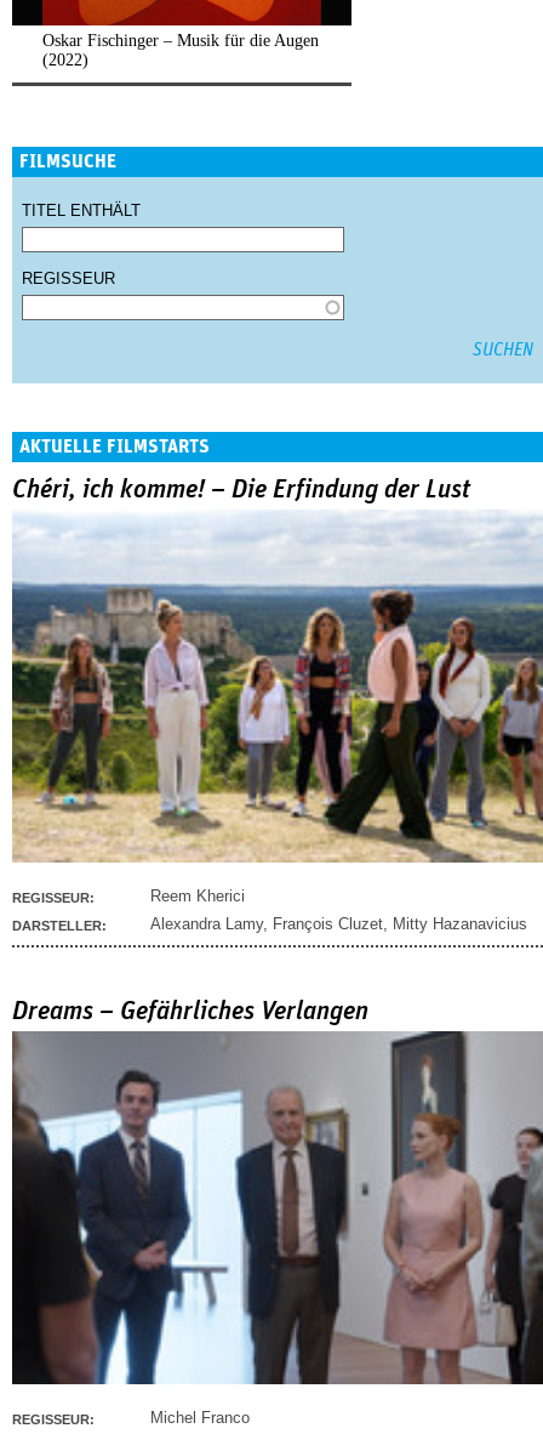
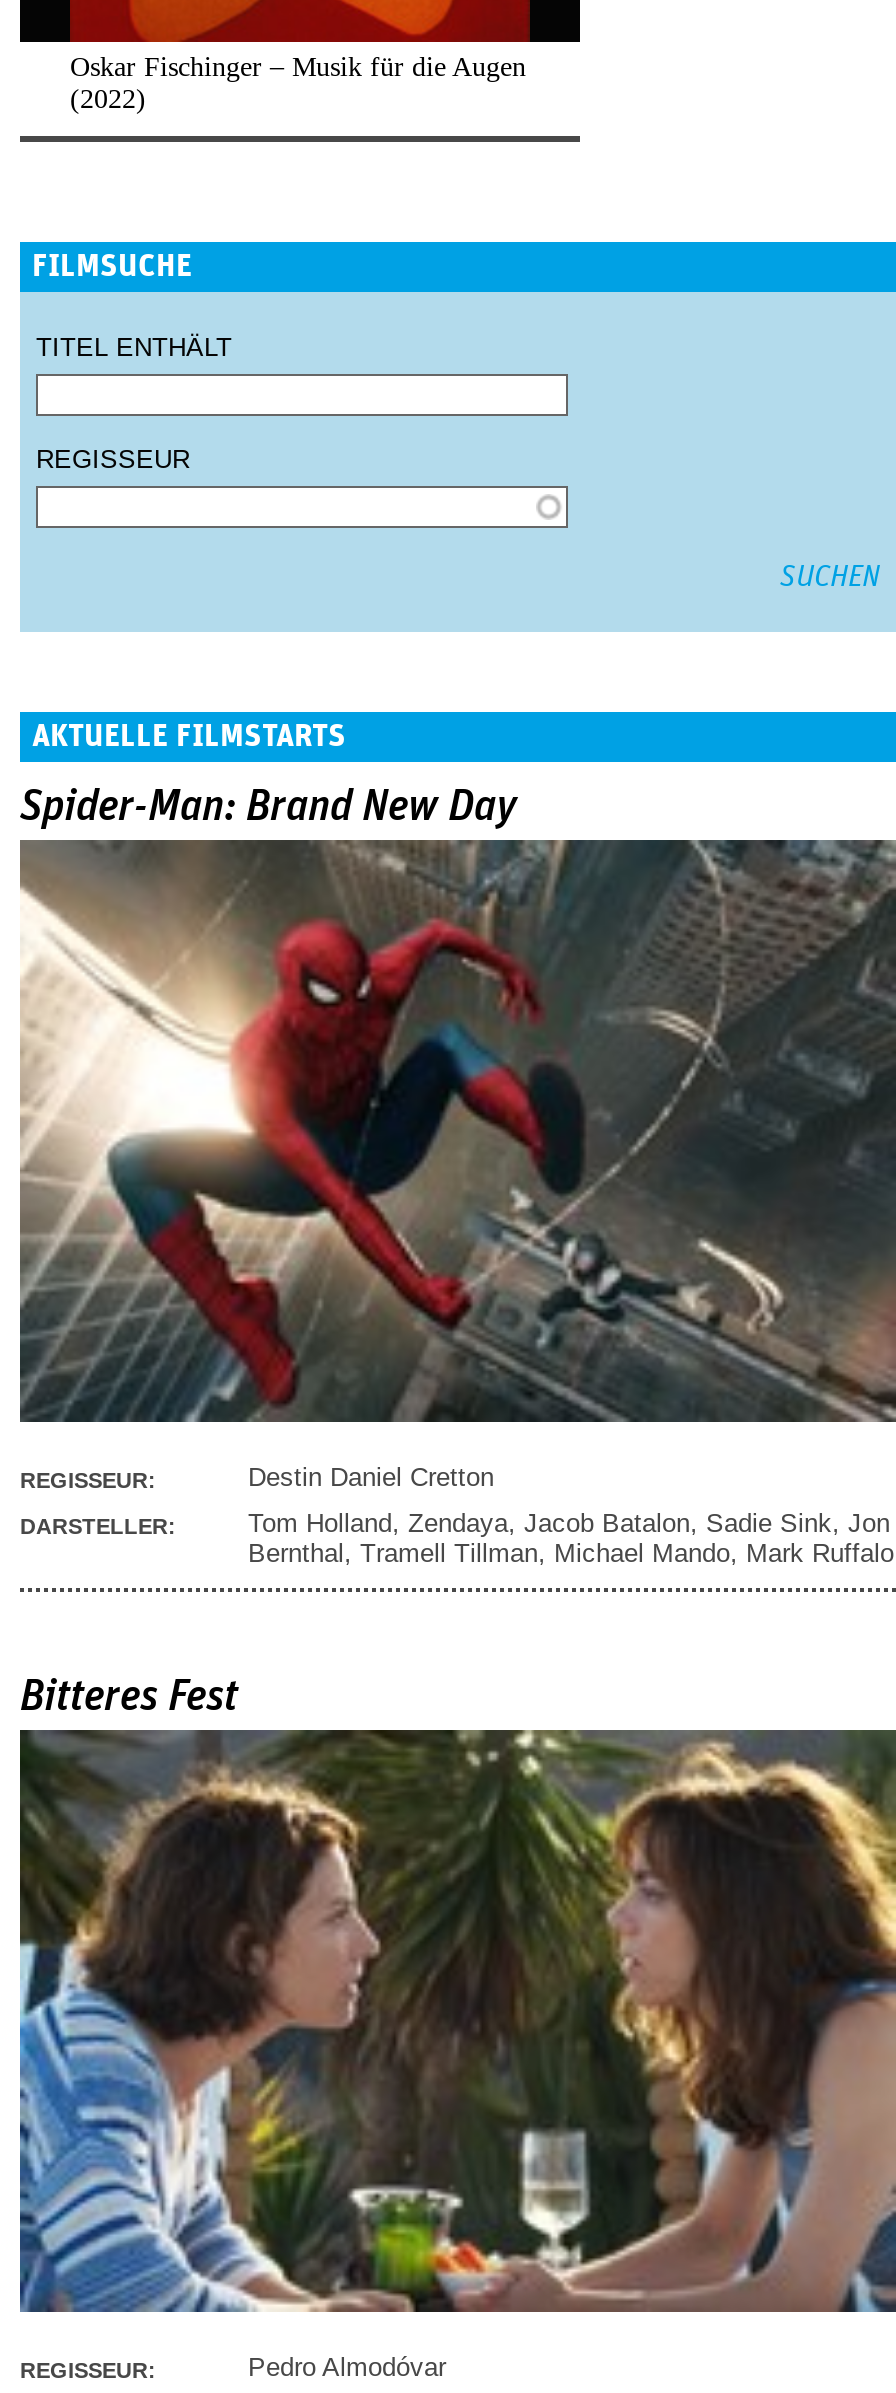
- Chéri, ich komme! – Die Erfindung der Lust
+ Spider-Man: Brand New Day

- [image]
- Reem Kherici
+ [image]
+ Destin Daniel Cretton

- Alexandra Lamy, François Cluzet, Mitty Hazanavicius
+ Tom Holland, Zendaya, Jacob Batalon, Sadie Sink, Jon
+ Bernthal, Tramell Tillman, Michael Mando, Mark Ruffalo

- Dreams – Gefährliches Verlangen
+ Bitteres Fest

- [image]
- Michel Franco
+ [image]
+ Pedro Almodóvar
